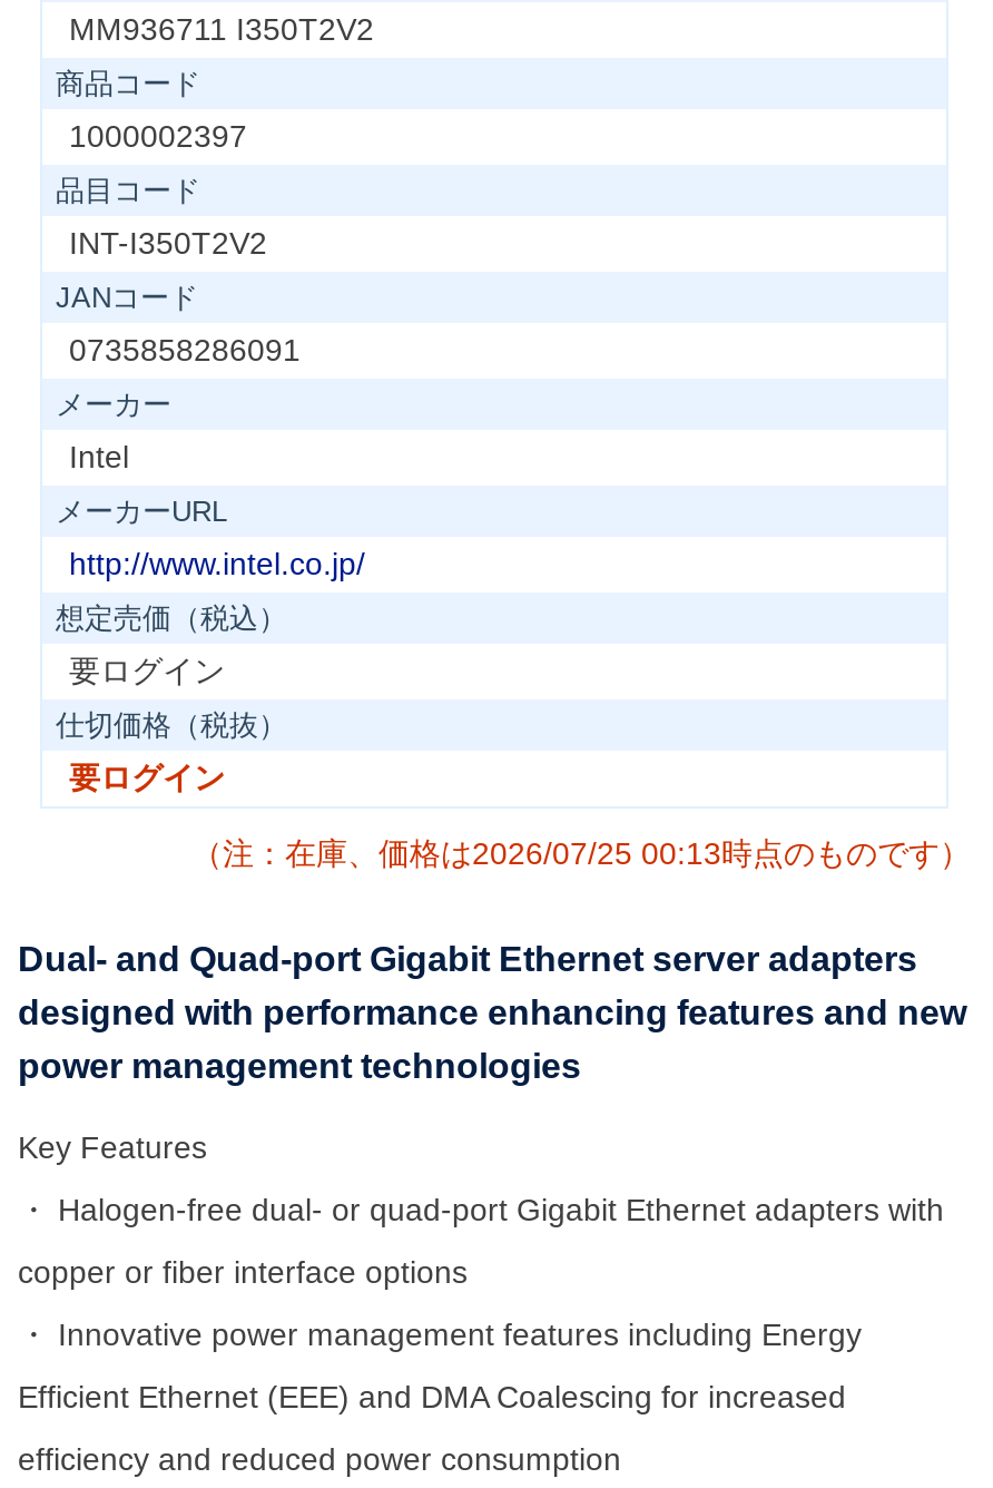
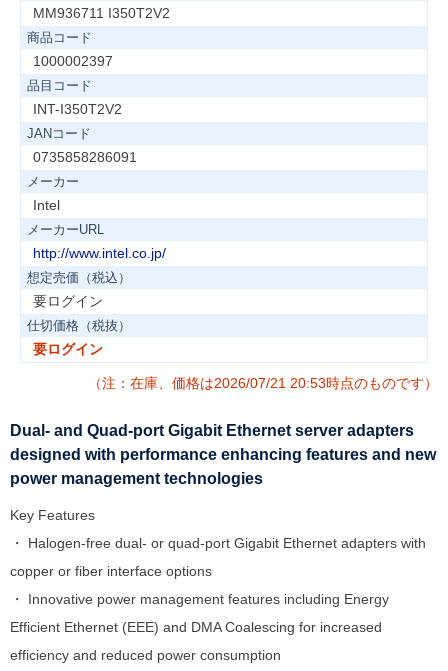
- （注：在庫、価格は2026/07/25 00:13時点のものです）
+ （注：在庫、価格は2026/07/21 20:53時点のものです）
